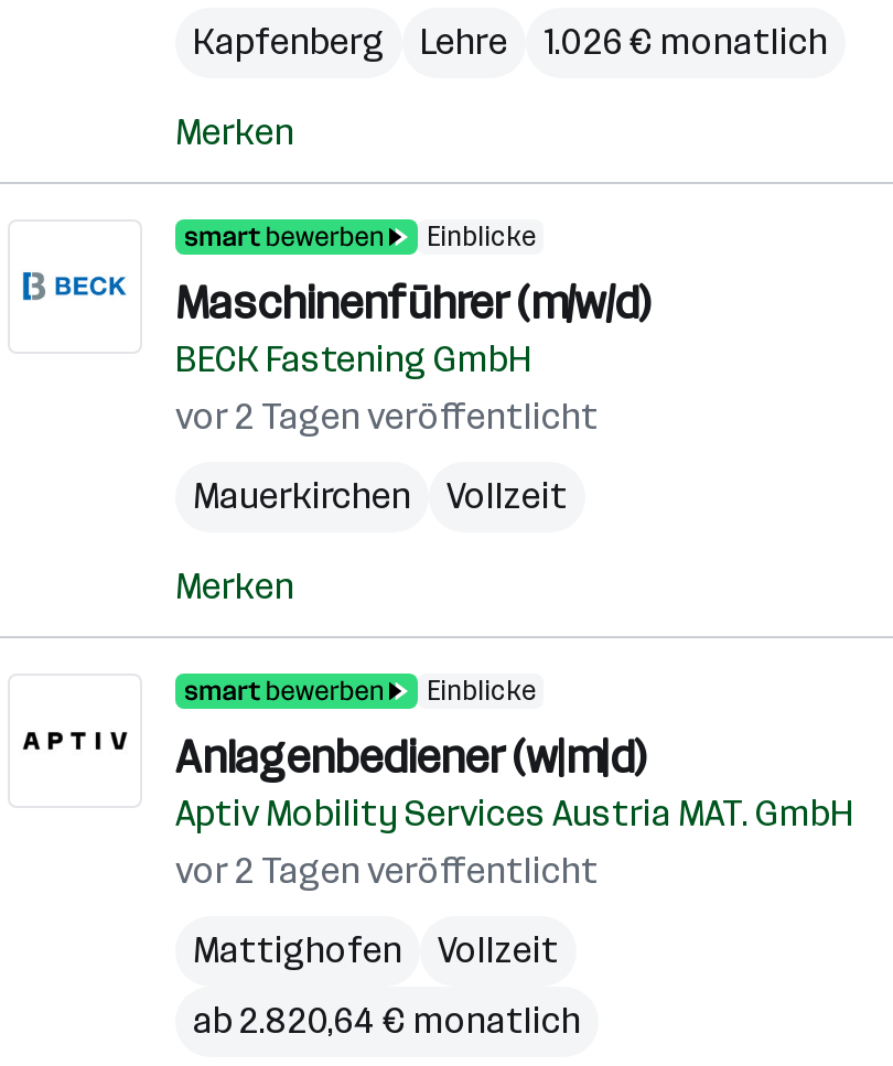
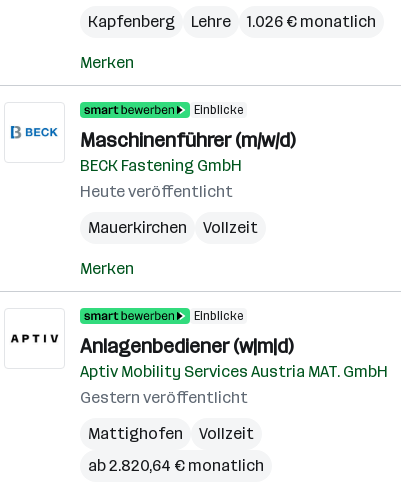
- vor 2 Tagen veröffentlicht
+ Heute veröffentlicht

- vor 2 Tagen veröffentlicht
+ Gestern veröffentlicht
